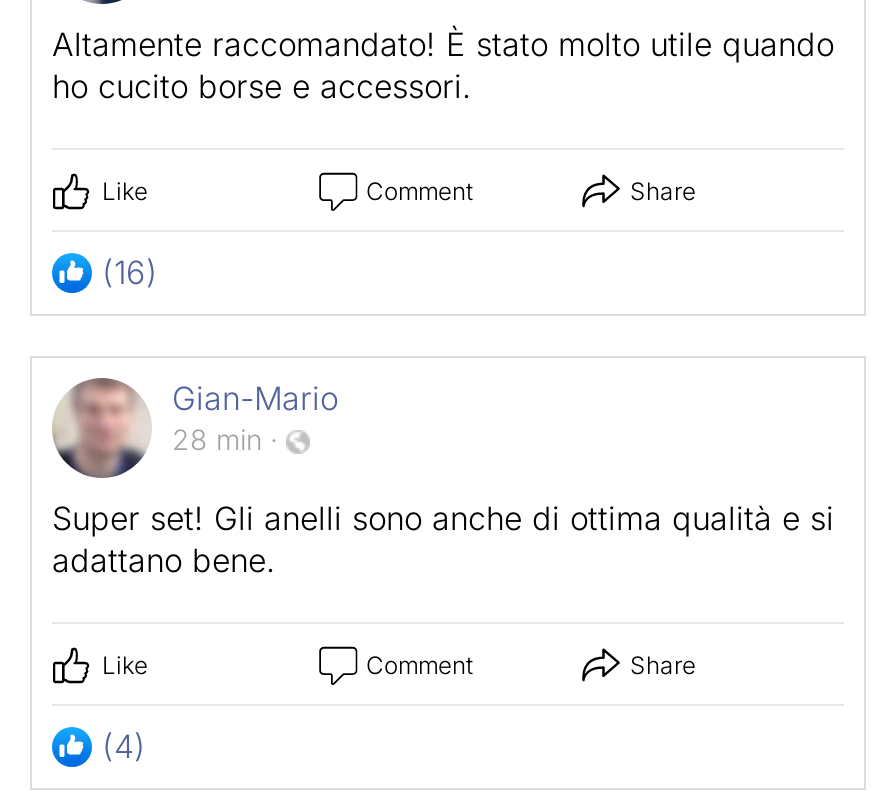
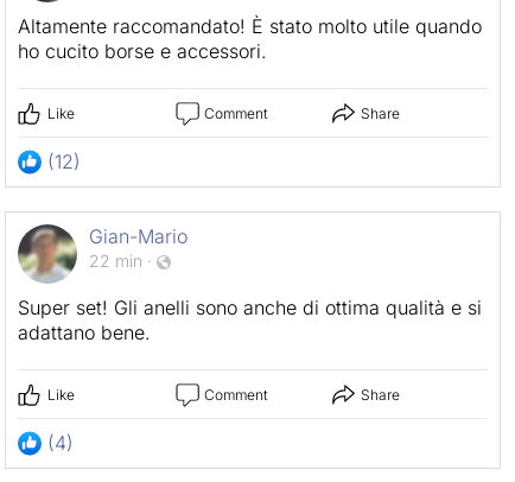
- (16)
+ (12)

- [image]
- 28 min ·
+ [image]
+ 22 min ·
